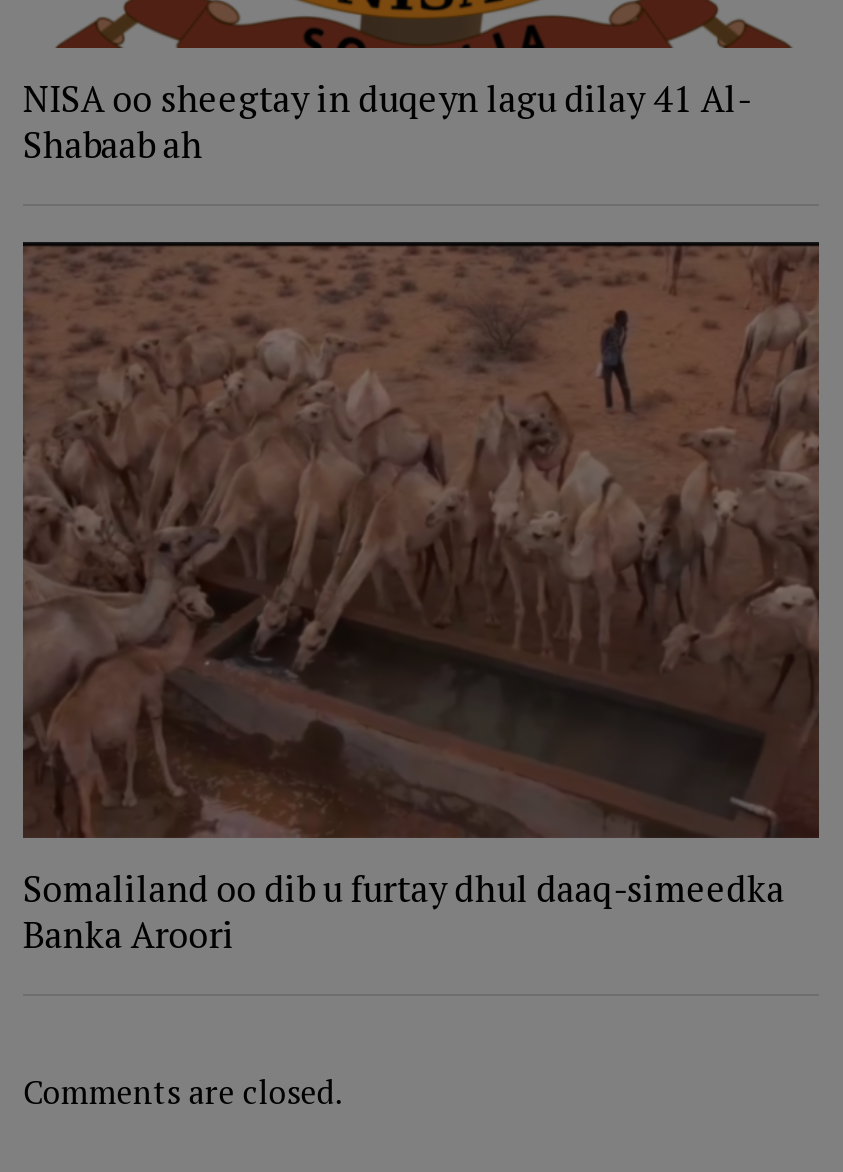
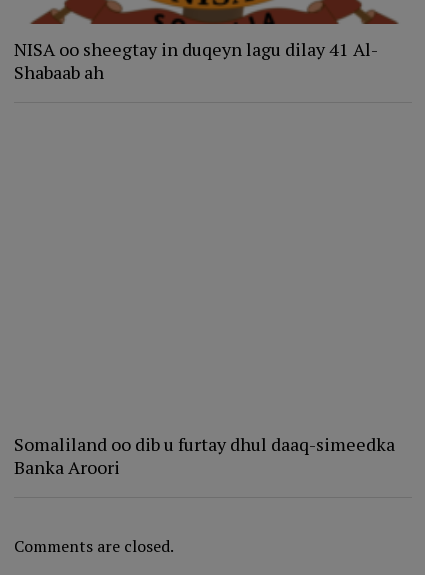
- [image]
